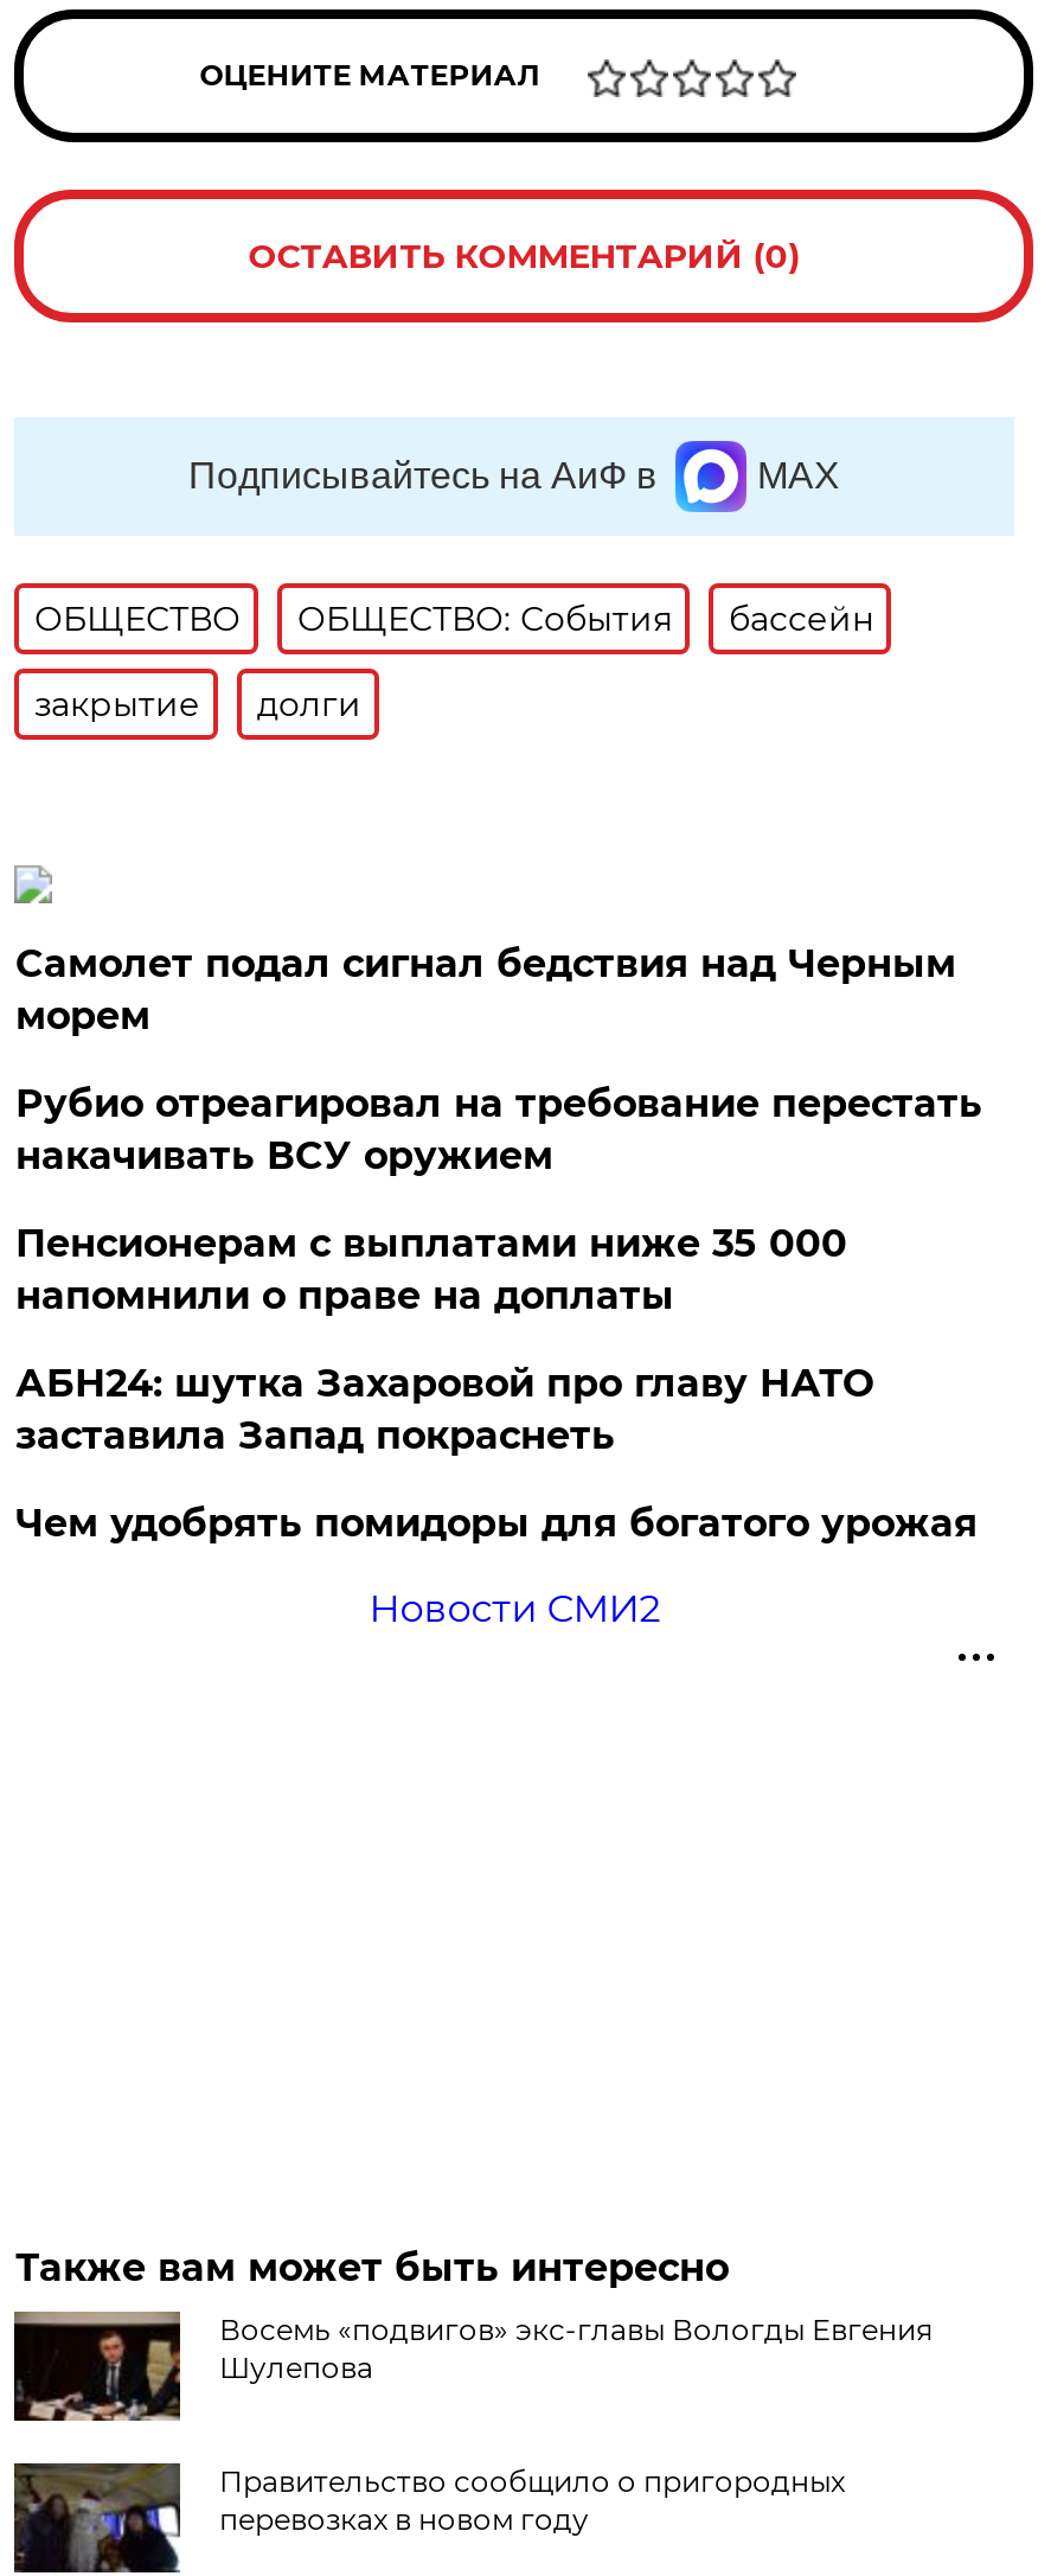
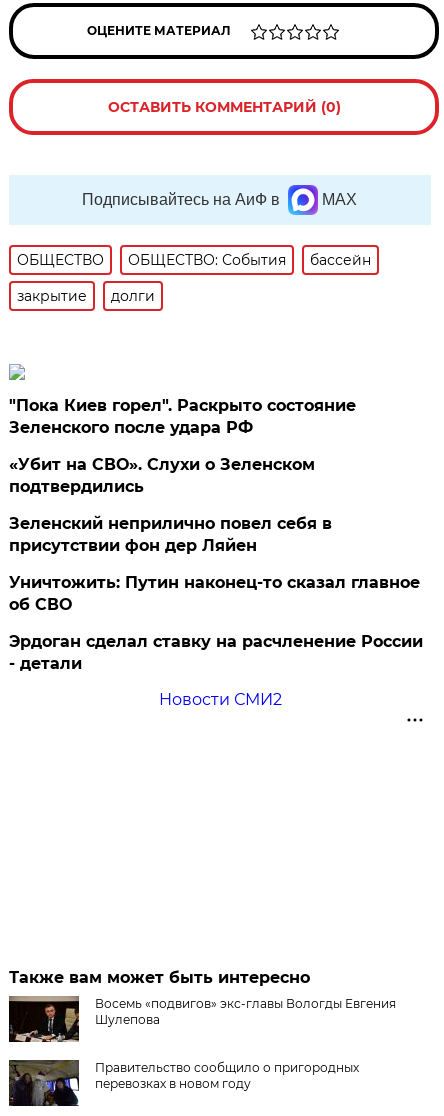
- Самолет подал сигнал бедствия над Черным
- морем
+ "Пока Киев горел". Раскрыто состояние
+ Зеленского после удара РФ

- Рубио отреагировал на требование перестать
- накачивать ВСУ оружием
+ «Убит на СВО». Слухи о Зеленском
+ подтвердились

- Пенсионерам с выплатами ниже 35 000
- напомнили о праве на доплаты
+ Зеленский неприлично повел cебя в
+ присутствии фон дер Ляйен

- АБН24: шутка Захаровой про главу НАТО
- заставила Запад покраснеть
+ Уничтожить: Путин наконец-то сказал главное
+ об СВО

- Чем удобрять помидоры для богатого урожая
+ Эрдоган сделал ставку на расчленение России
+ - детали
